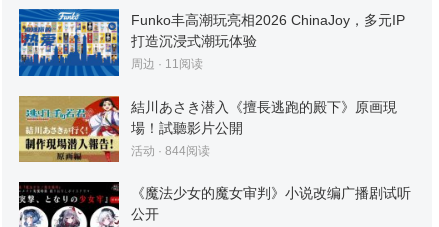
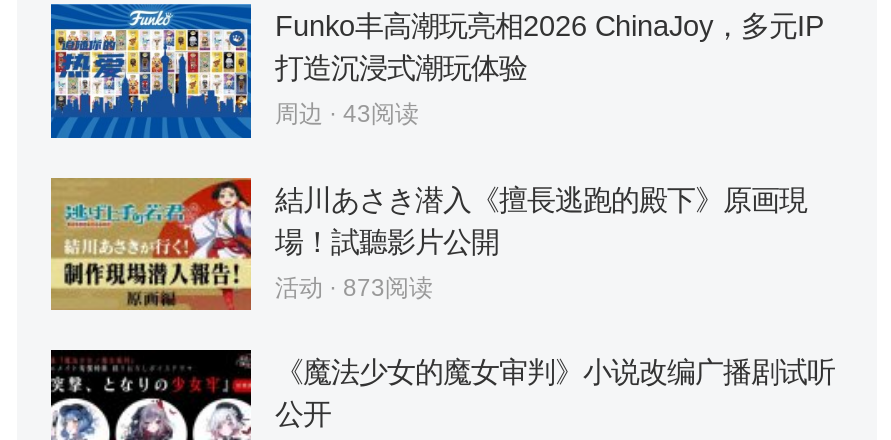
- 周边· 11阅读
+ 周边· 43阅读

- 活动· 844阅读
+ 活动· 873阅读
